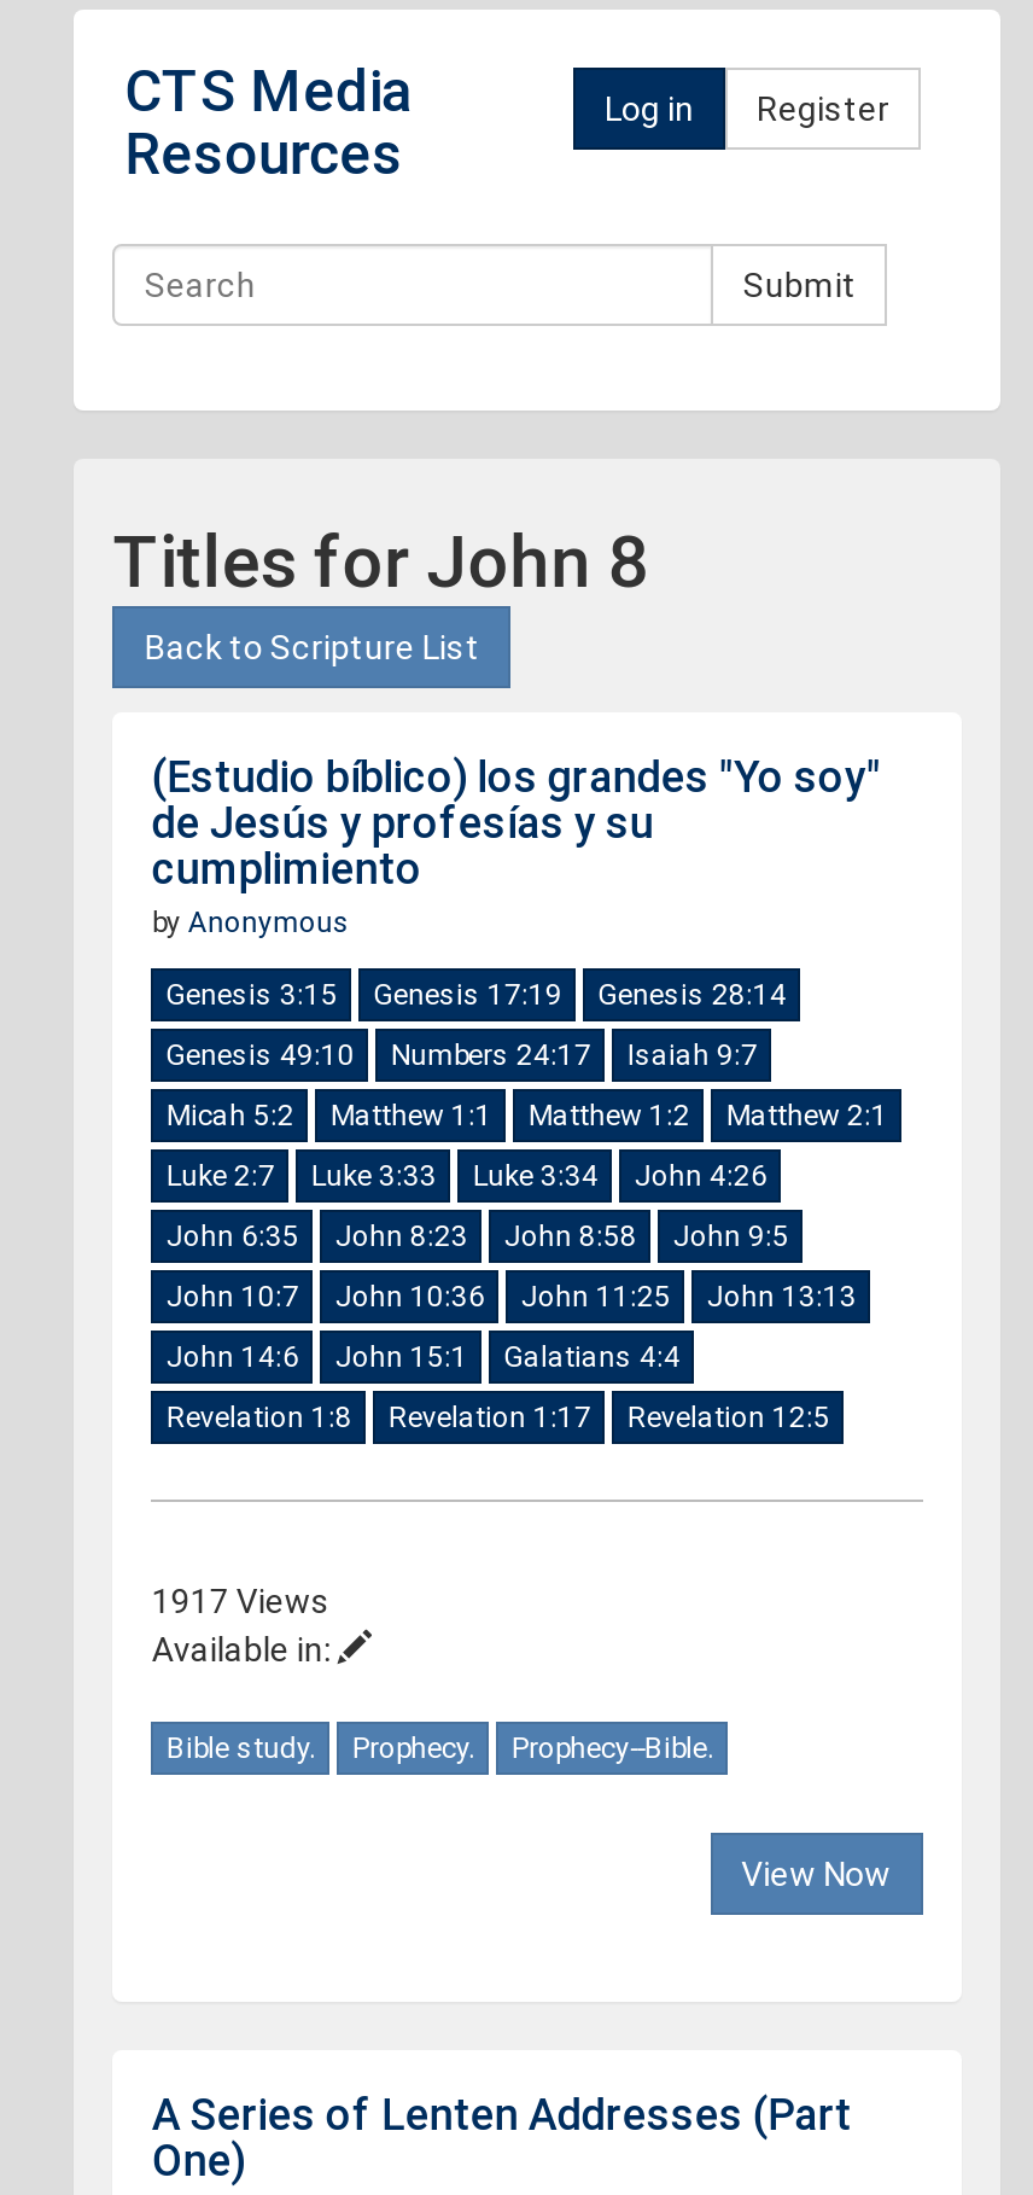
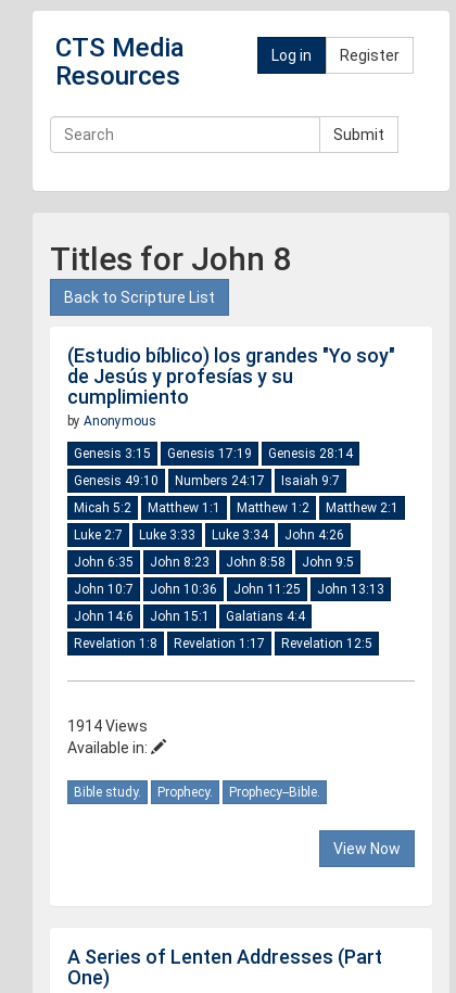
- 1917 Views
+ 1914 Views
